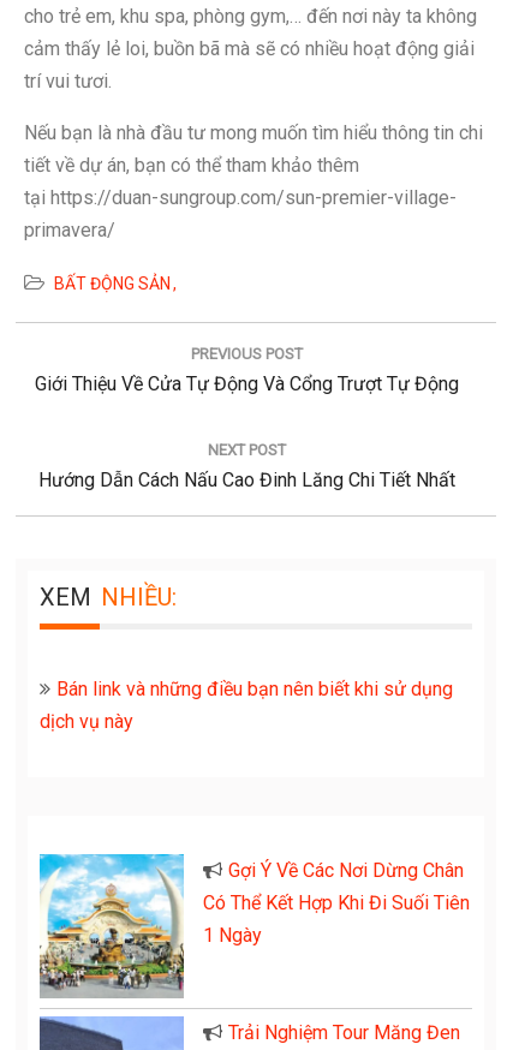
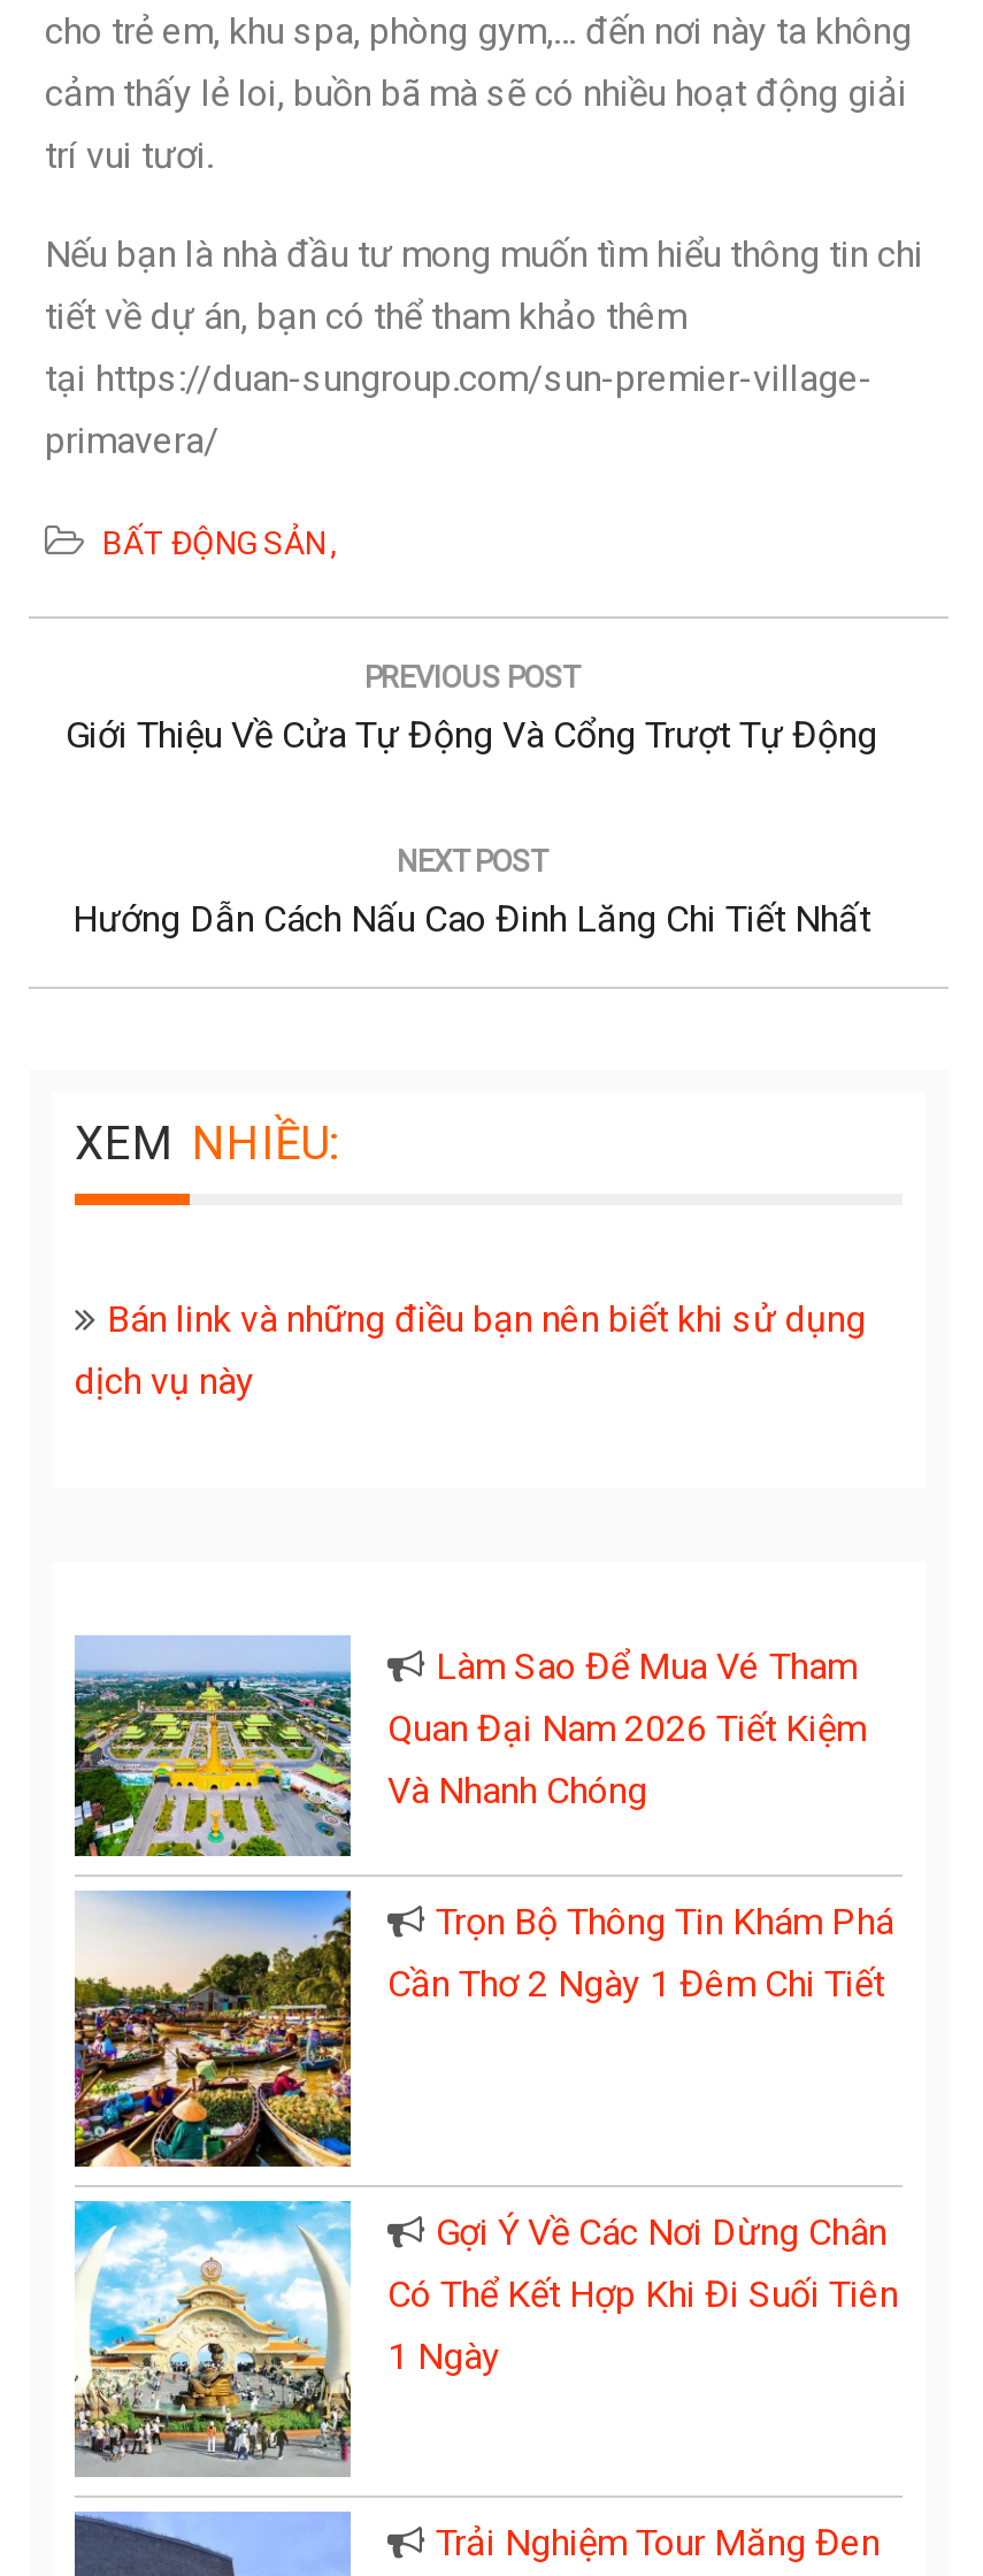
+ [image]
+ Làm Sao Để Mua Vé Tham
+ Quan Đại Nam 2026 Tiết Kiệm
+ Và Nhanh Chóng
+ Trọn Bộ Thông Tin Khám Phá
+ Cần Thơ 2 Ngày 1 Đêm Chi Tiết

+ [image]
